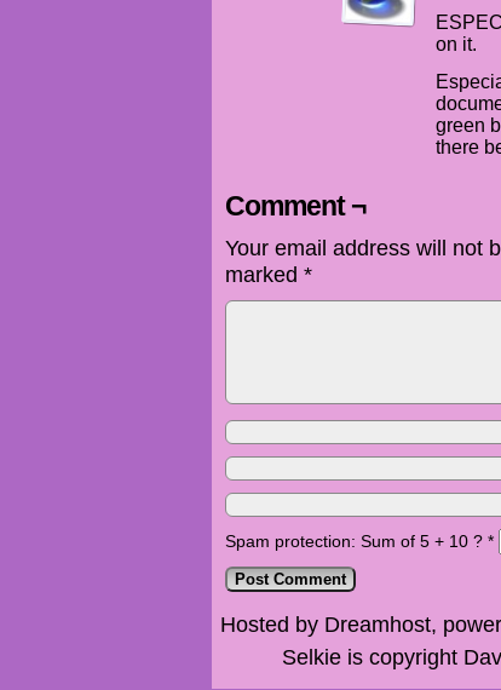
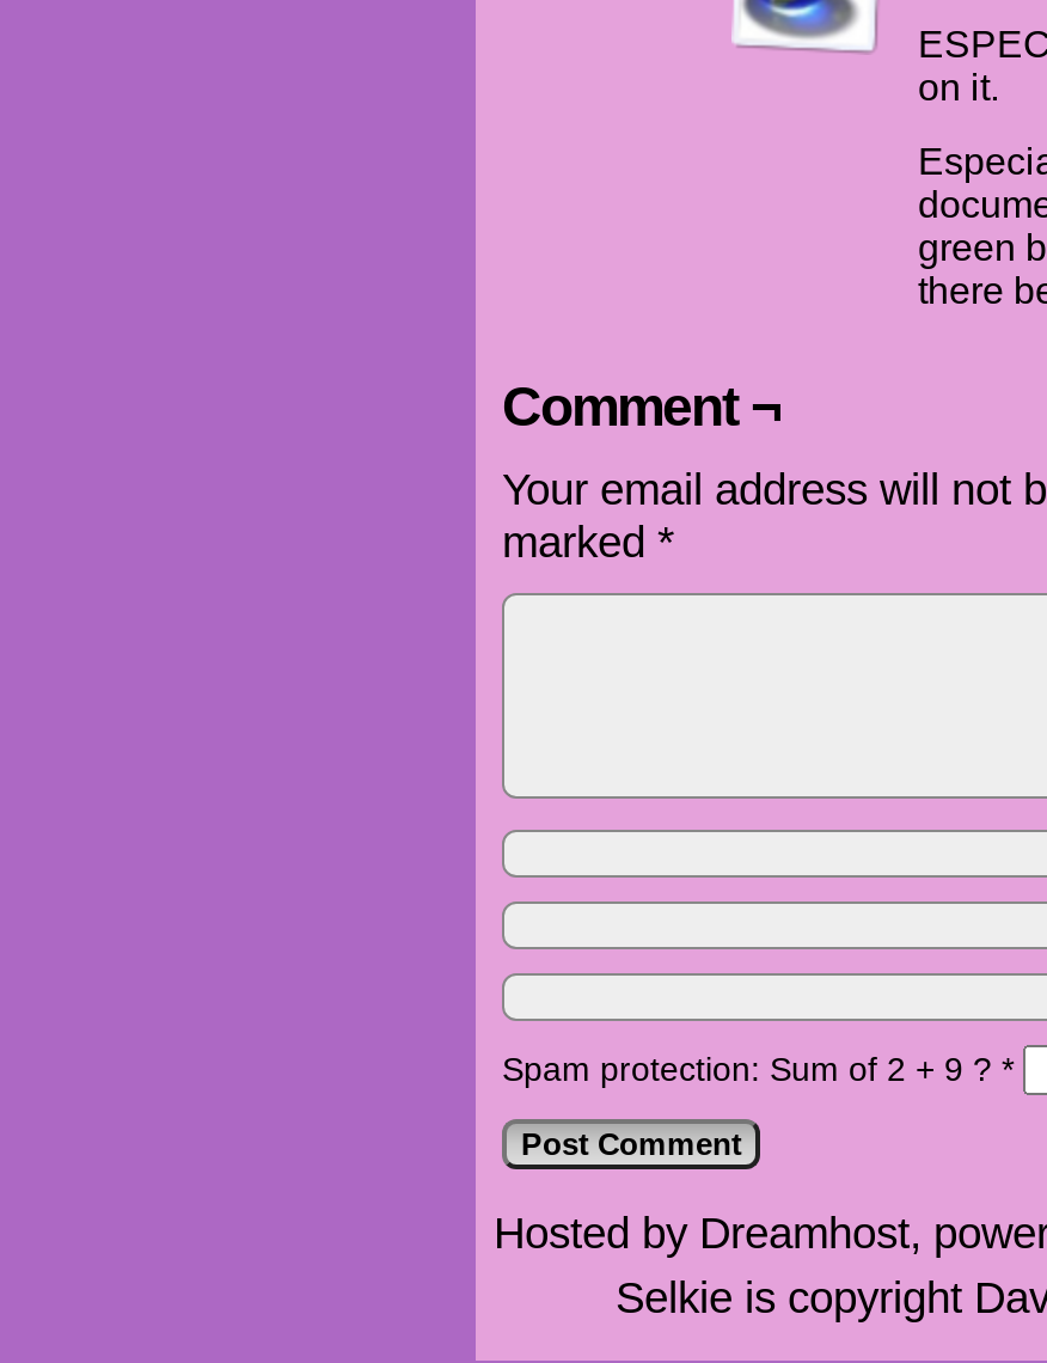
- Spam protection: Sum of 5 + 10 ? *
+ Spam protection: Sum of 2 + 9 ? *
